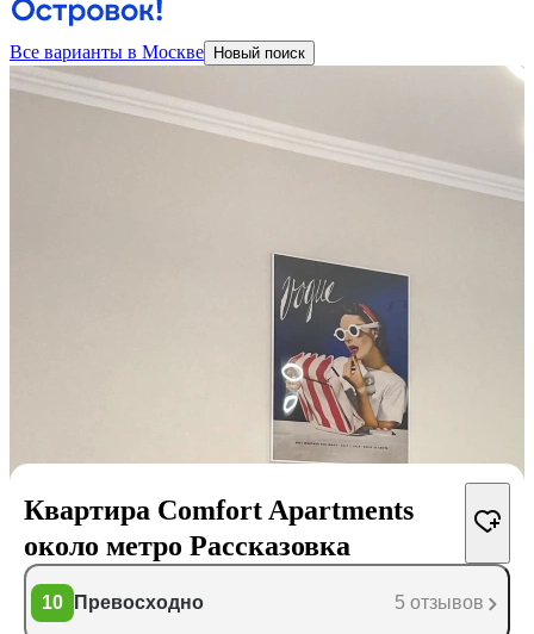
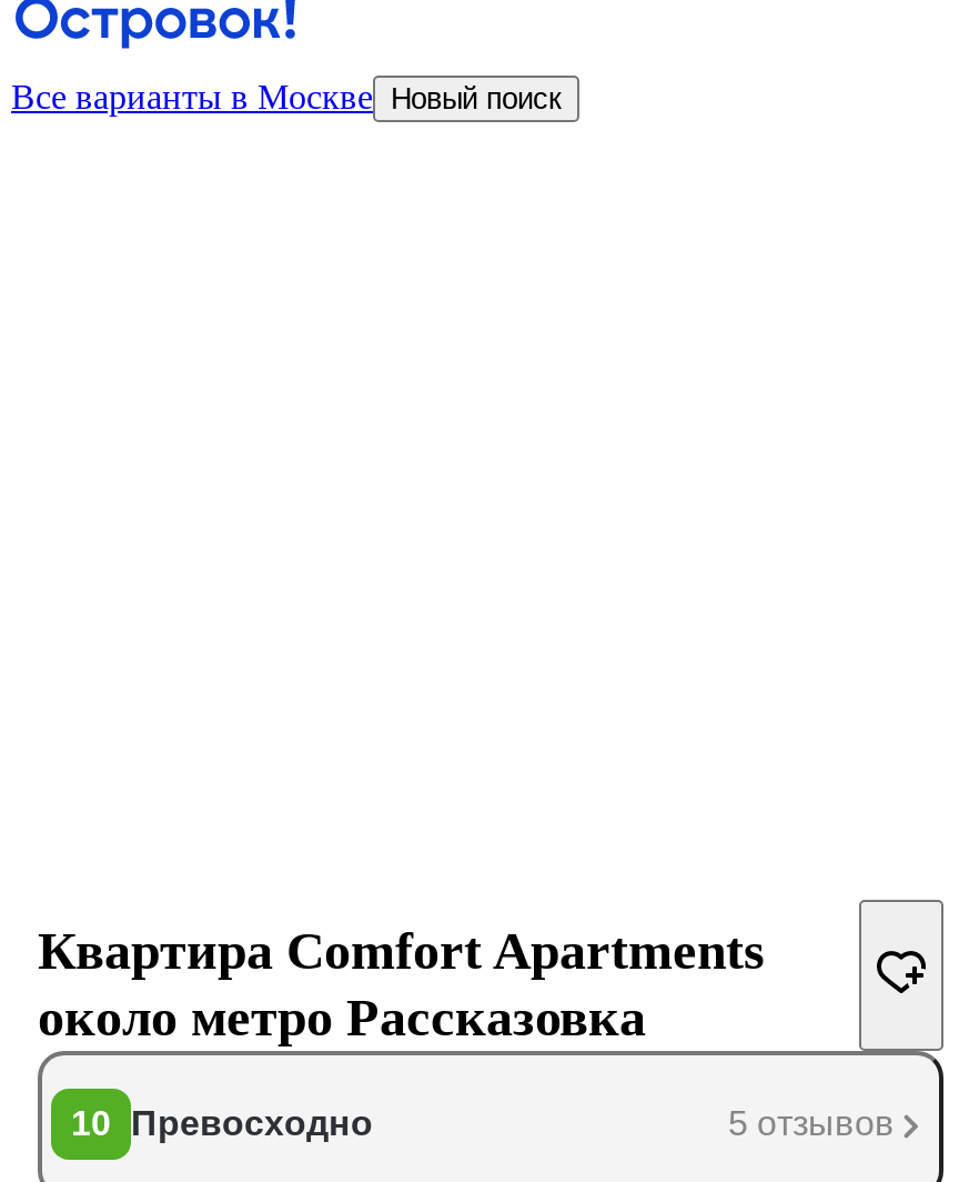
- [image]
